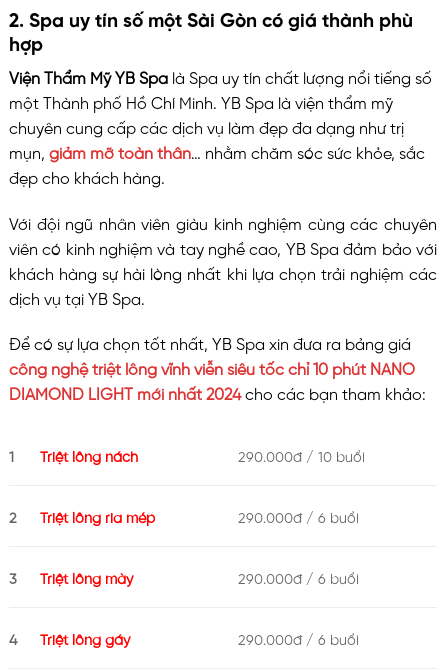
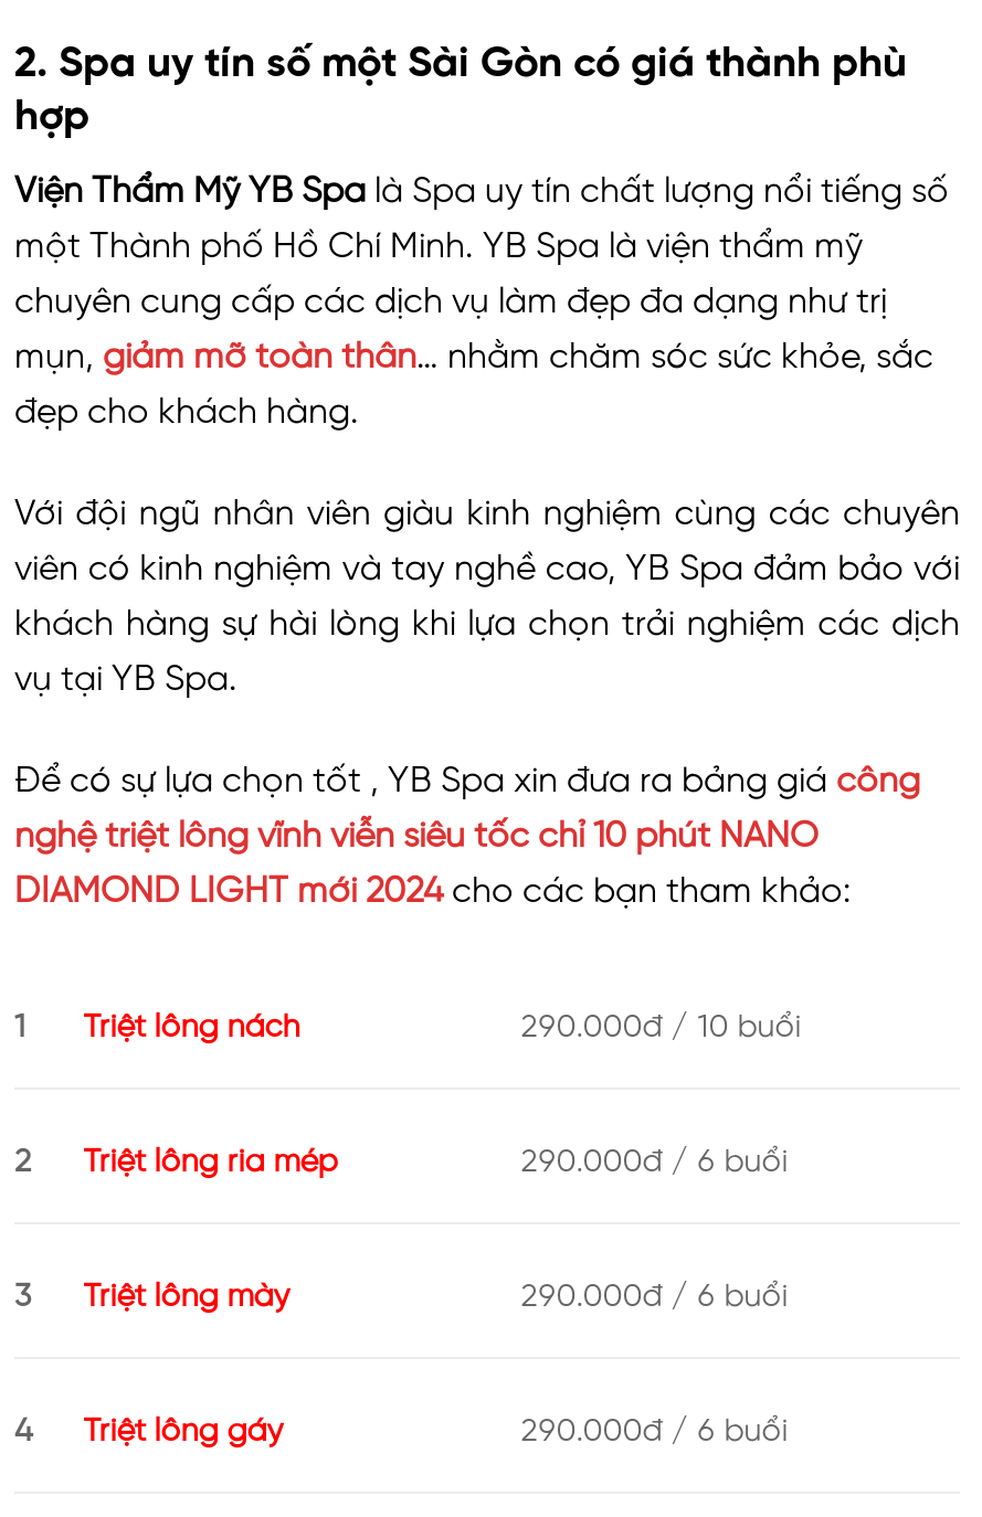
- khách hàng sự hài lòng nhất khi lựa chọn trải nghiệm các
+ khách hàng sự hài lòng khi lựa chọn trải nghiệm các dịch

- dịch vụ tại YB Spa.
+ vụ tại YB Spa.

- Để có sự lựa chọn tốt nhất, YB Spa xin đưa ra bảng giá
+ Để có sự lựa chọn tốt , YB Spa xin đưa ra bảng giá công

- công nghệ triệt lông vĩnh viễn siêu tốc chỉ 10 phút NANO
+ nghệ triệt lông vĩnh viễn siêu tốc chỉ 10 phút NANO

- DIAMOND LIGHT mới nhất 2024 cho các bạn tham khảo:
+ DIAMOND LIGHT mới 2024 cho các bạn tham khảo:
